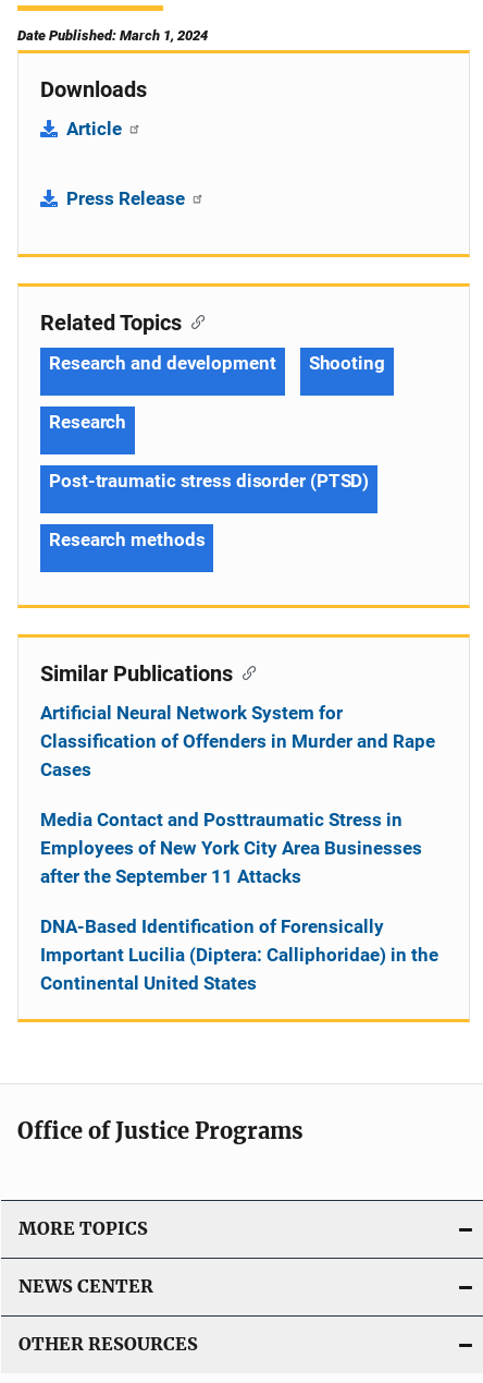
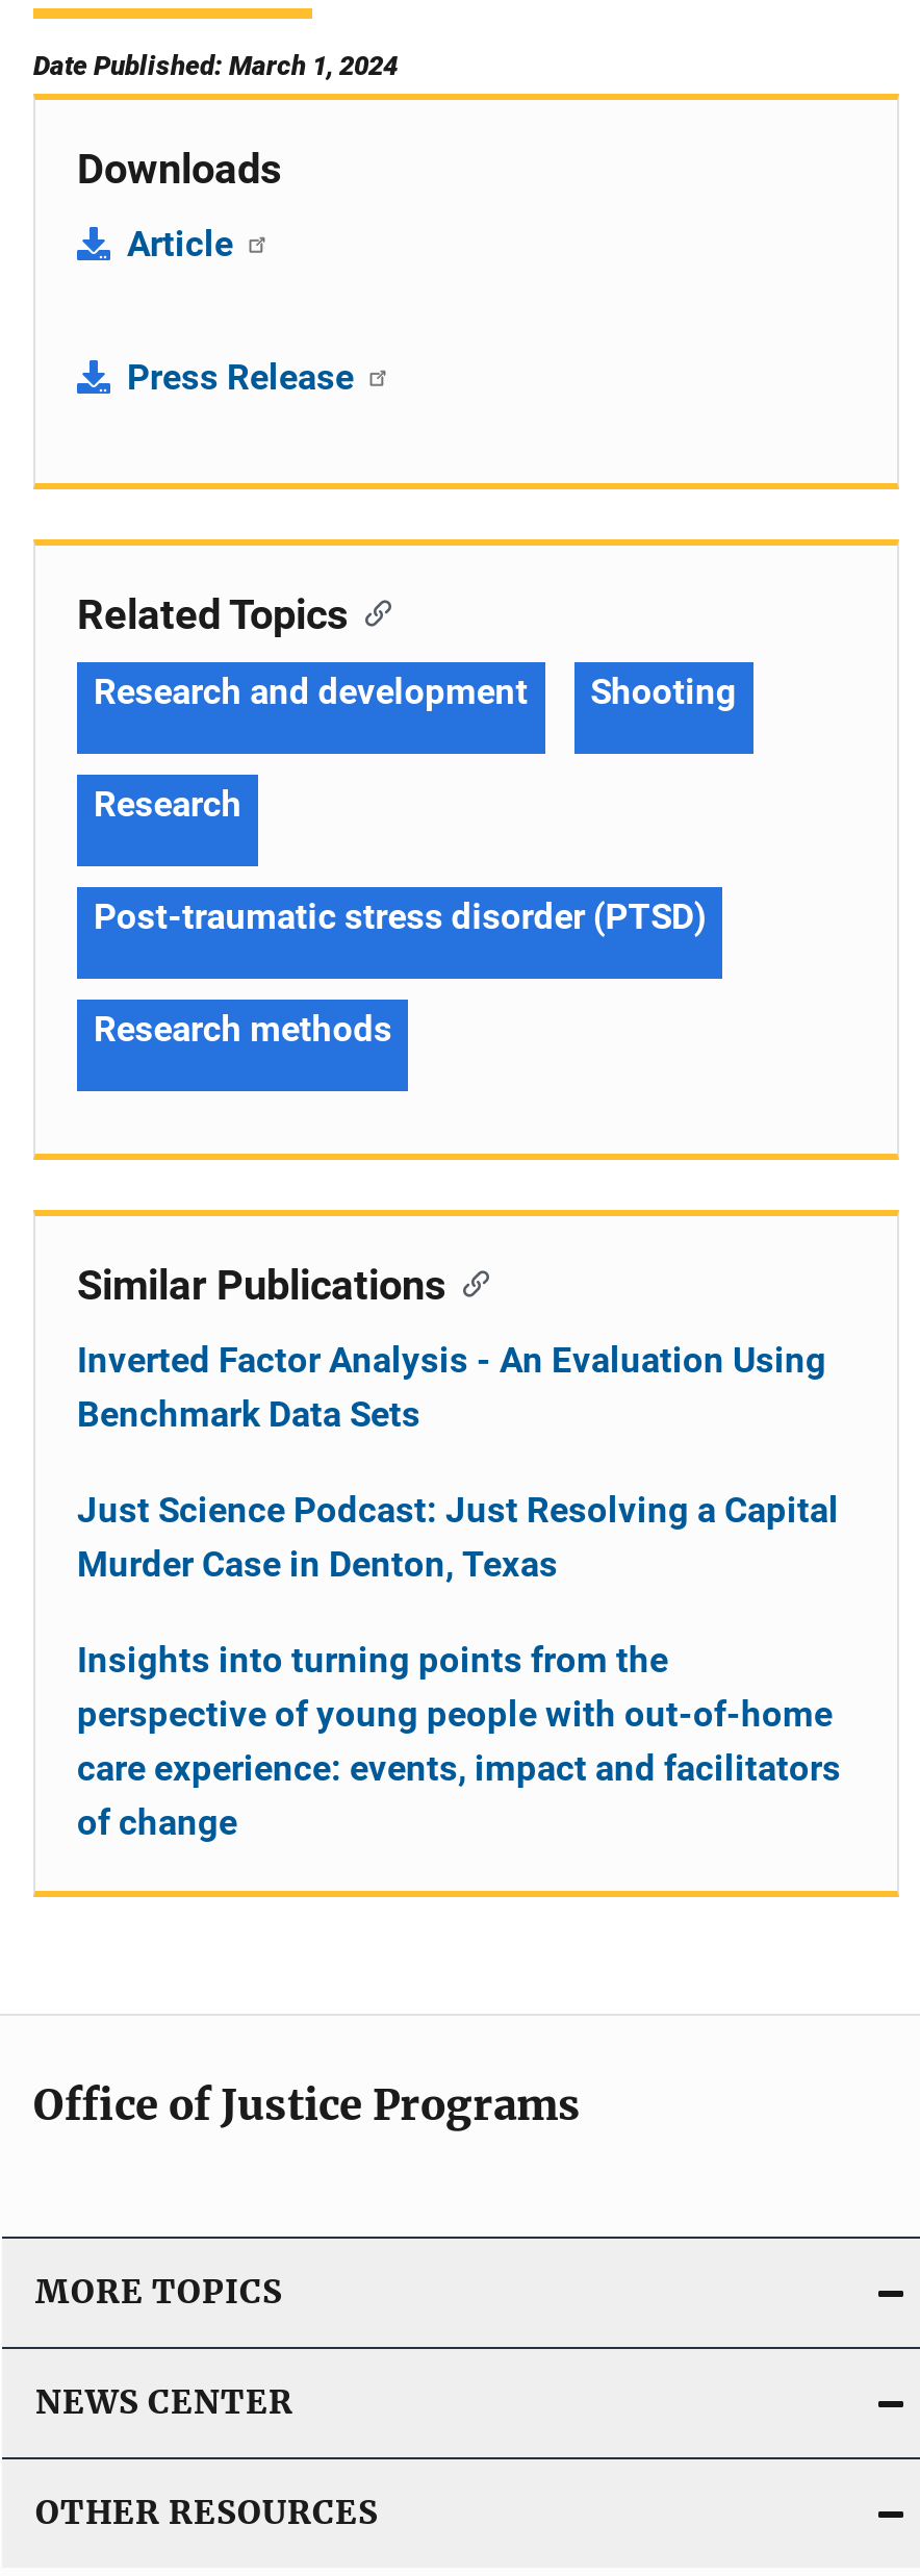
- Artificial Neural Network System for
- Classification of Offenders in Murder and Rape
- Cases
+ Inverted Factor Analysis - An Evaluation Using
+ Benchmark Data Sets

- Media Contact and Posttraumatic Stress in
- Employees of New York City Area Businesses
- after the September 11 Attacks
+ Just Science Podcast: Just Resolving a Capital
+ Murder Case in Denton, Texas

- DNA-Based Identification of Forensically
- Important Lucilia (Diptera: Calliphoridae) in the
- Continental United States
+ Insights into turning points from the
+ perspective of young people with out-of-home
+ care experience: events, impact and facilitators
+ of change
